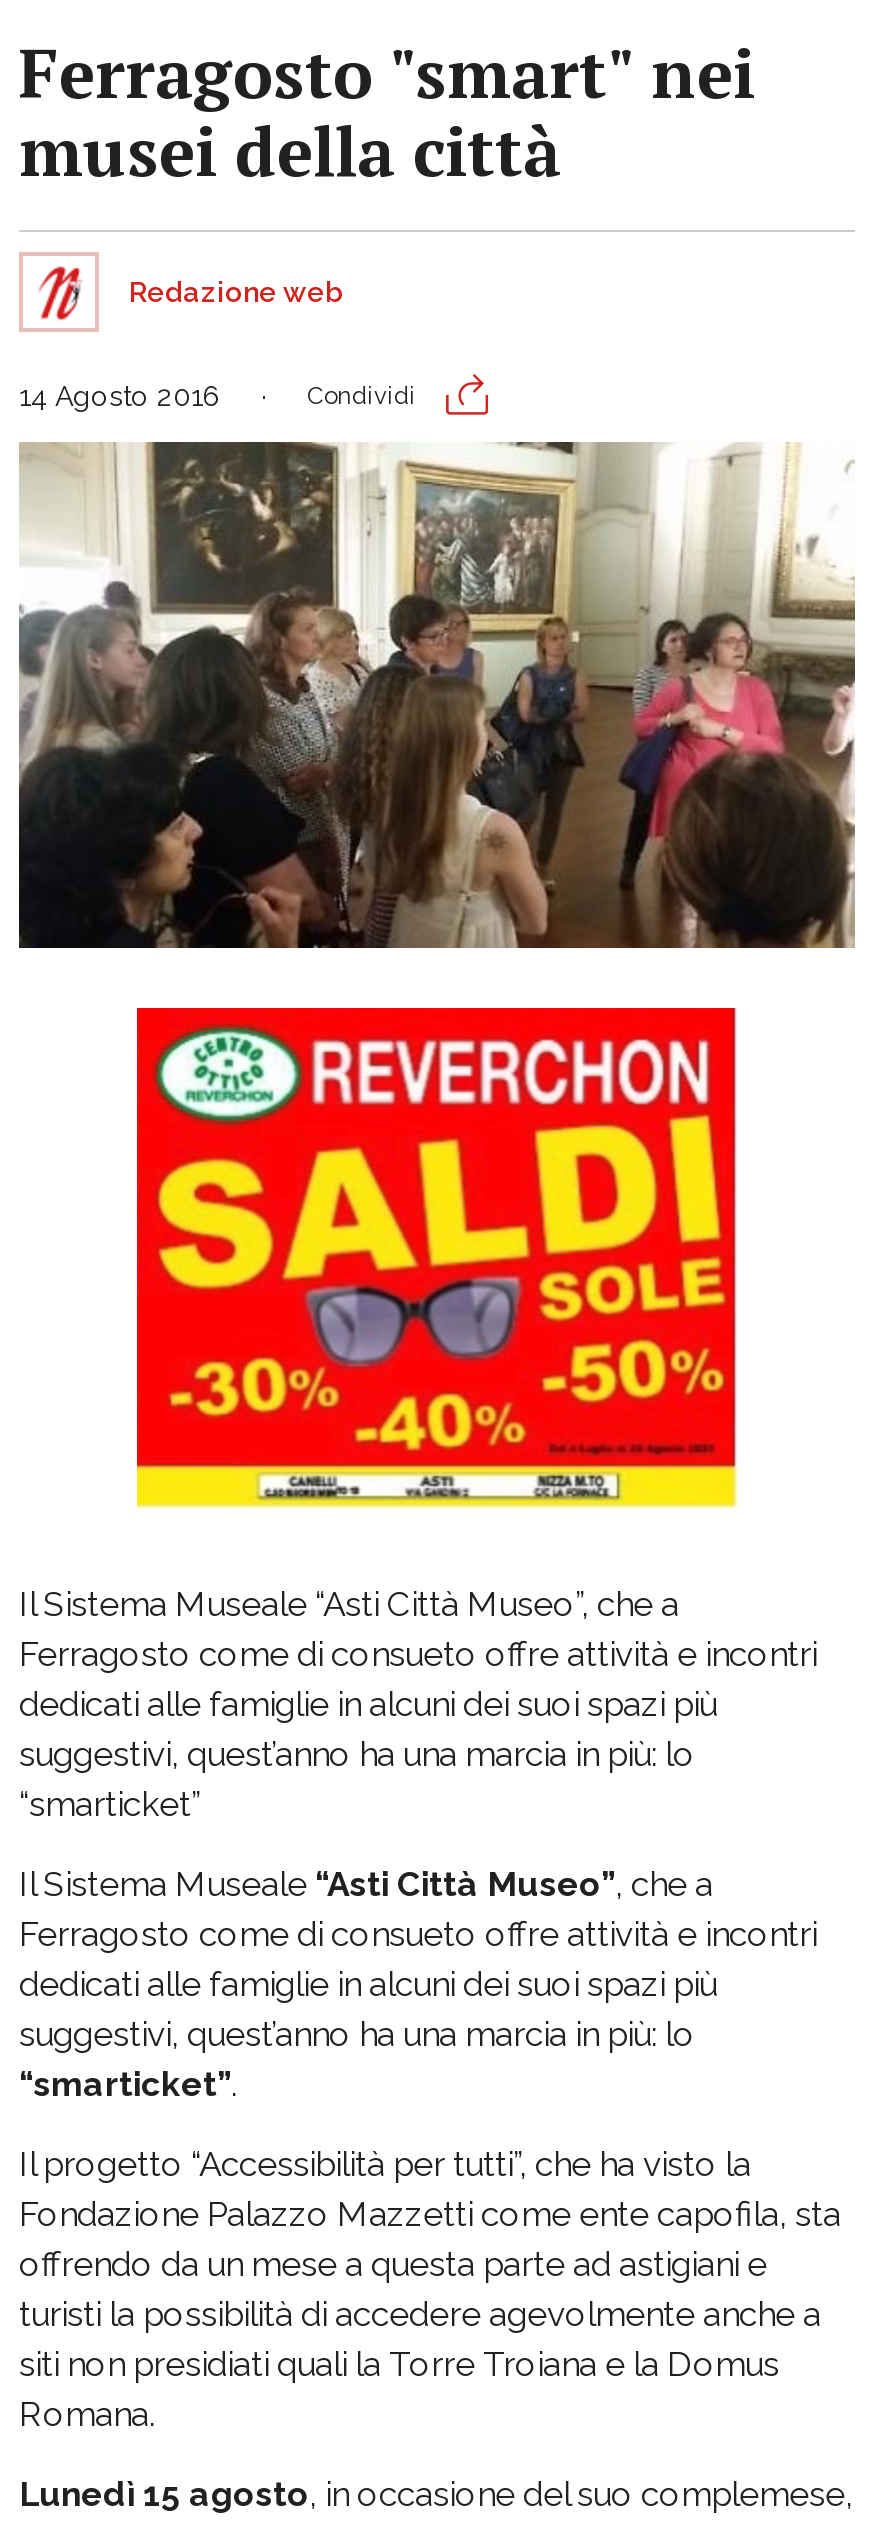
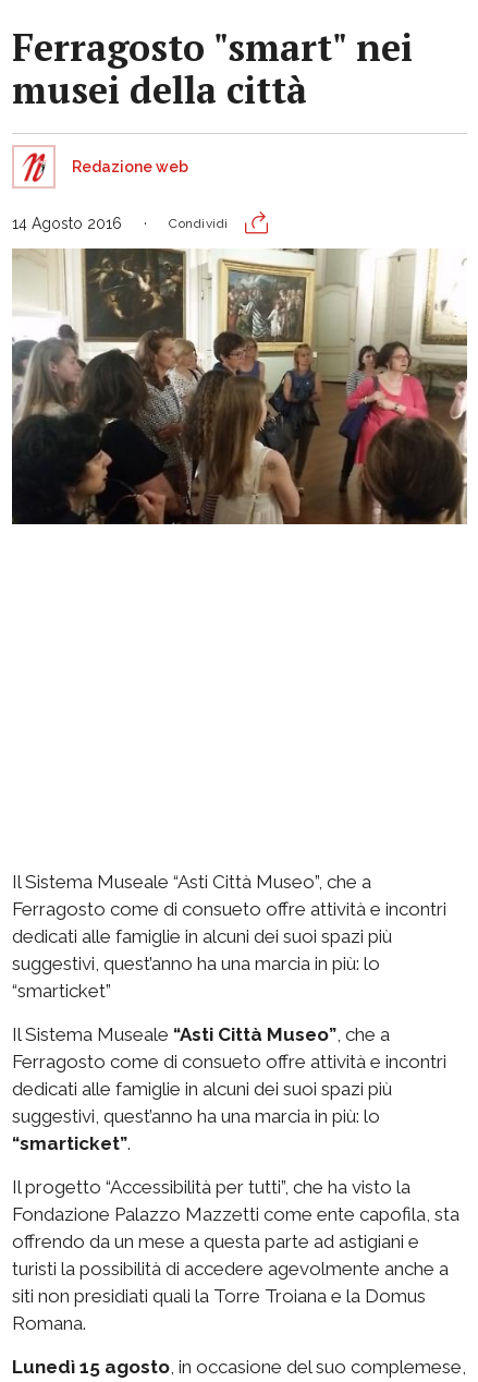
- [image]
